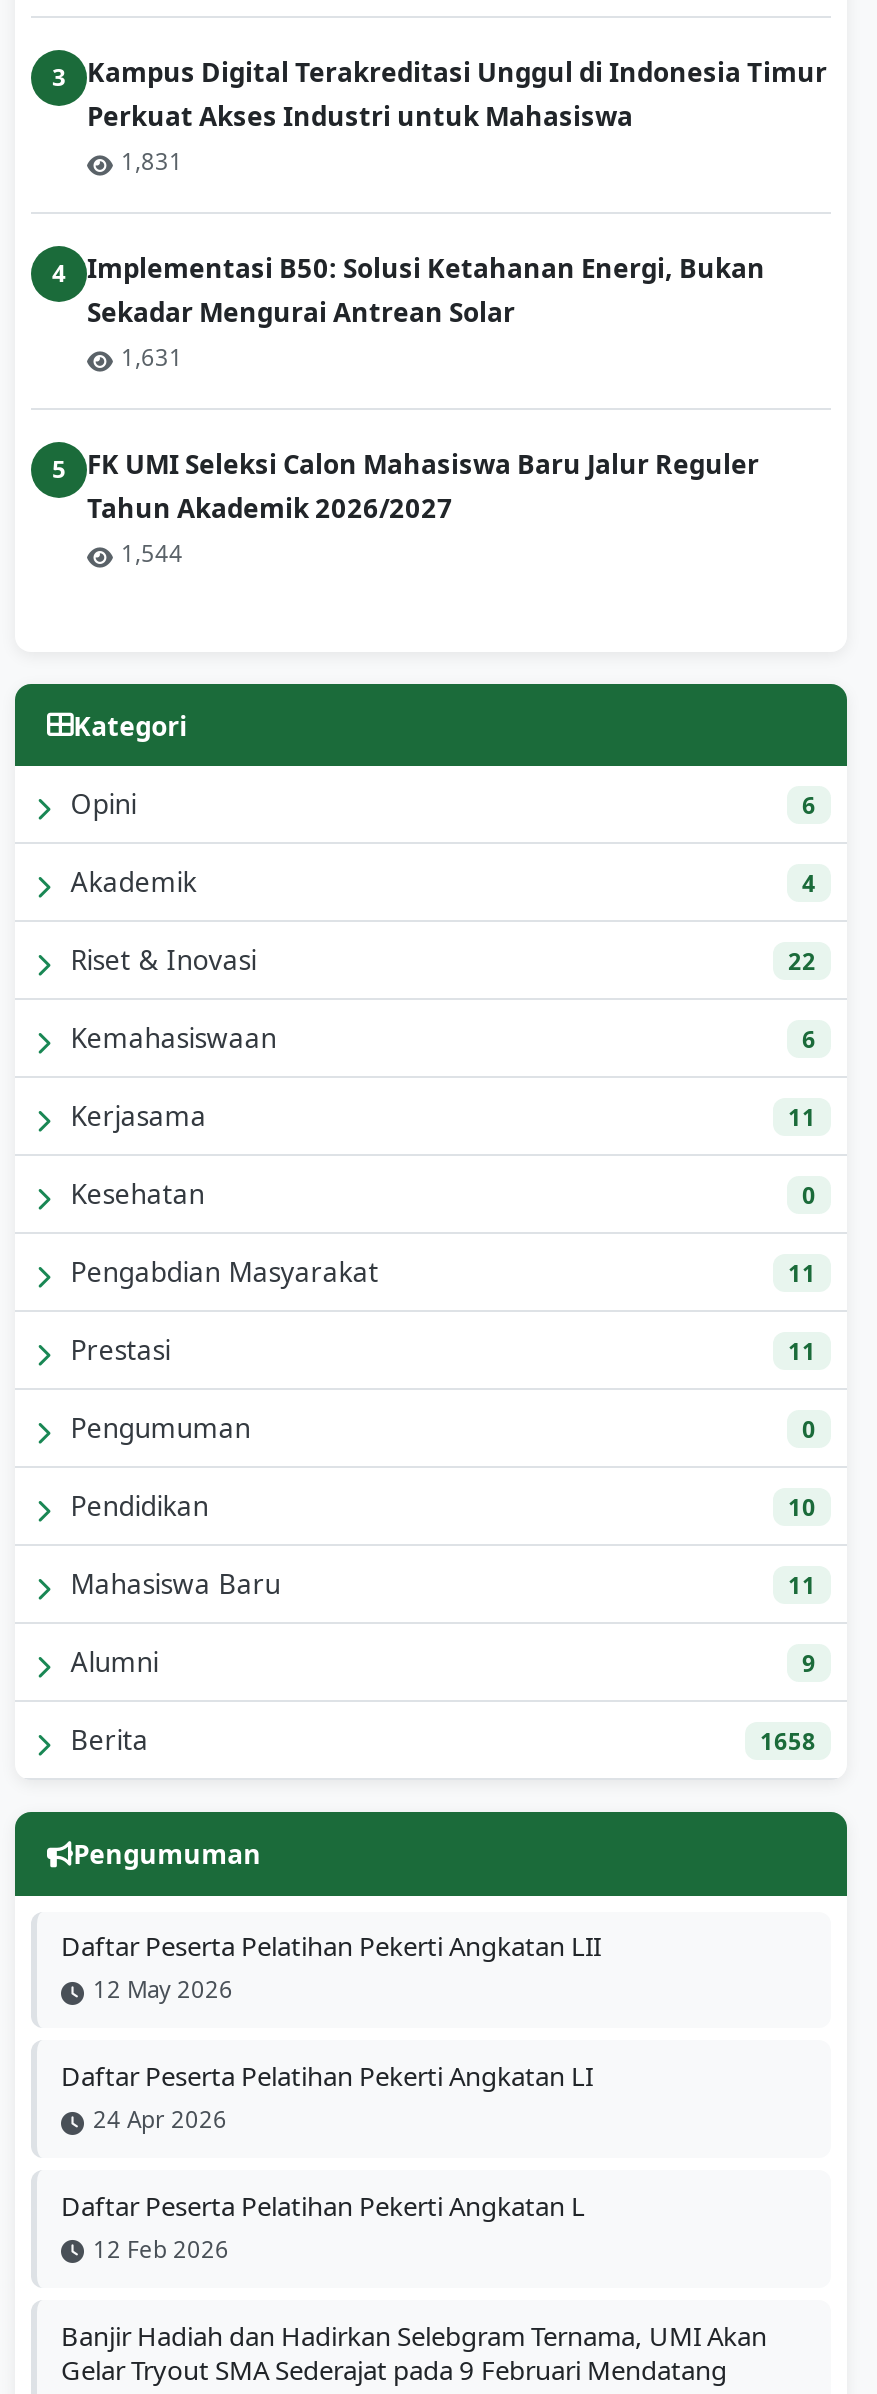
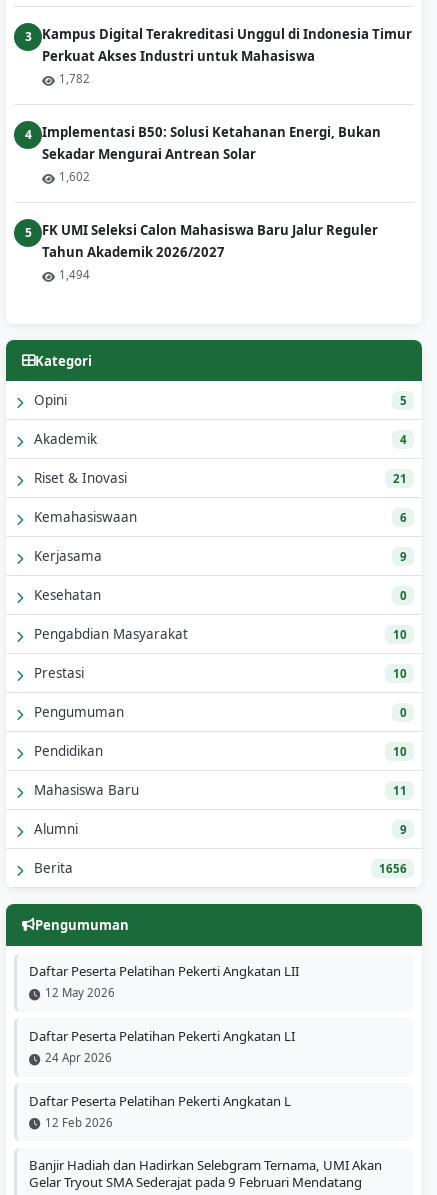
- 1,831
+ 1,782

- 1,631
+ 1,602

- 1,544
+ 1,494

- 6
+ 5

- 22
+ 21

- 11
+ 9

- 11
+ 10

- 11
+ 10

- 1658
+ 1656
